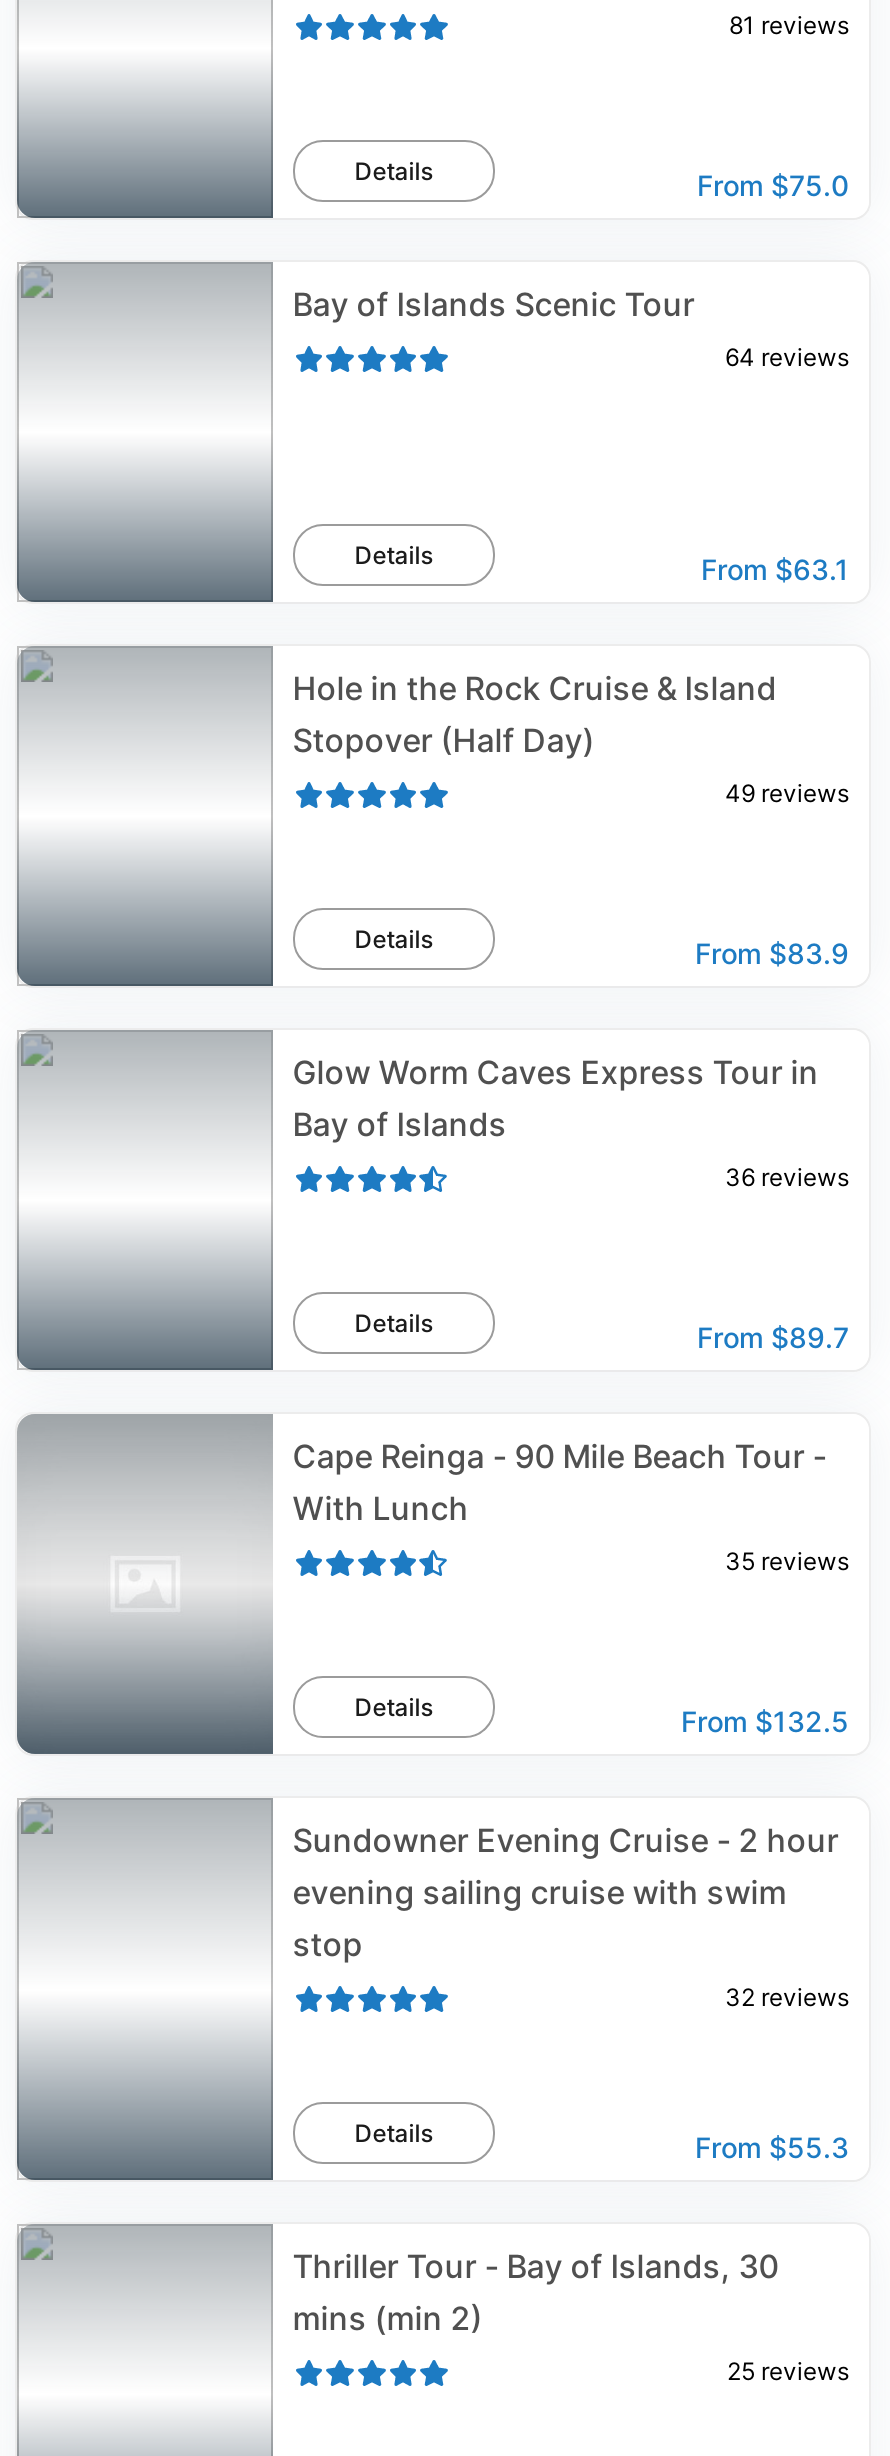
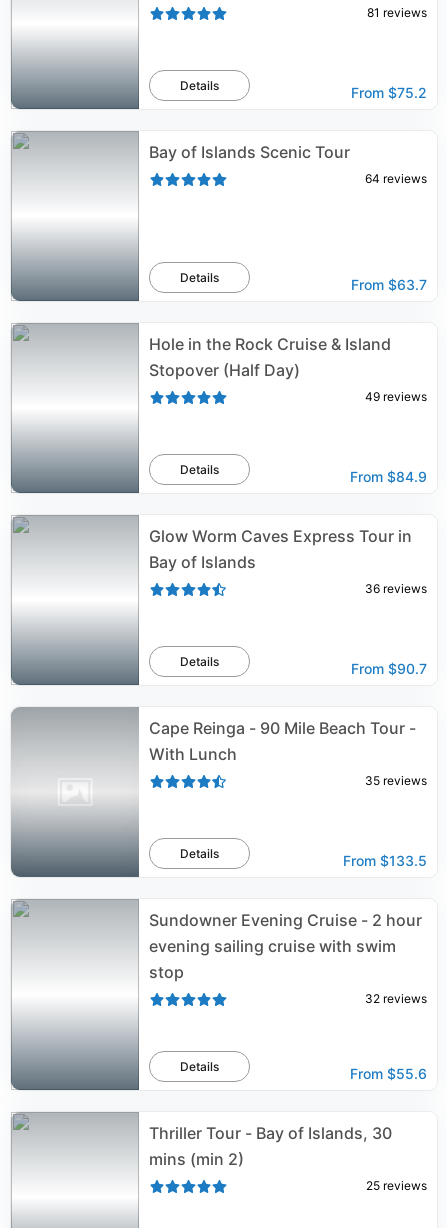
- From $75.0
+ From $75.2

- From $63.1
+ From $63.7

- From $83.9
+ From $84.9

- From $89.7
+ From $90.7

- From $132.5
+ From $133.5

- From $55.3
+ From $55.6
